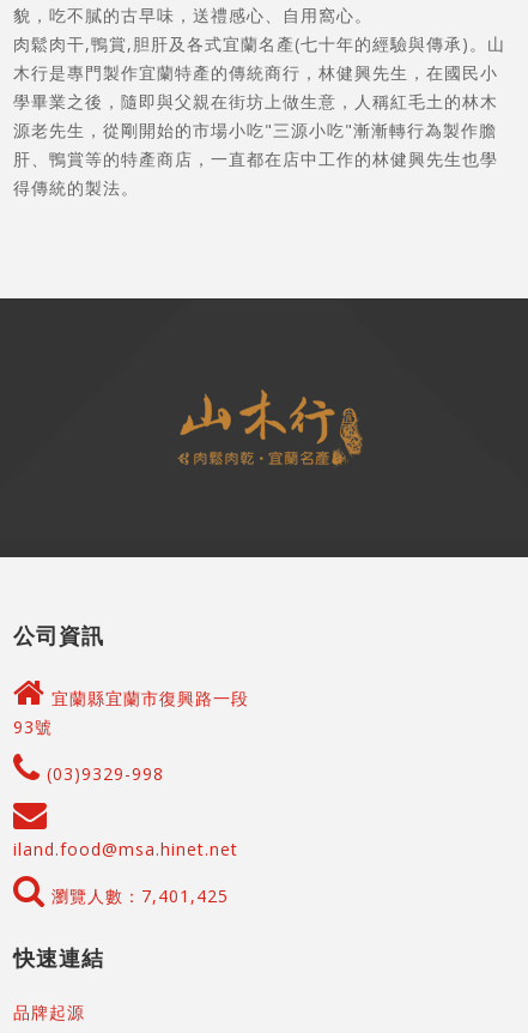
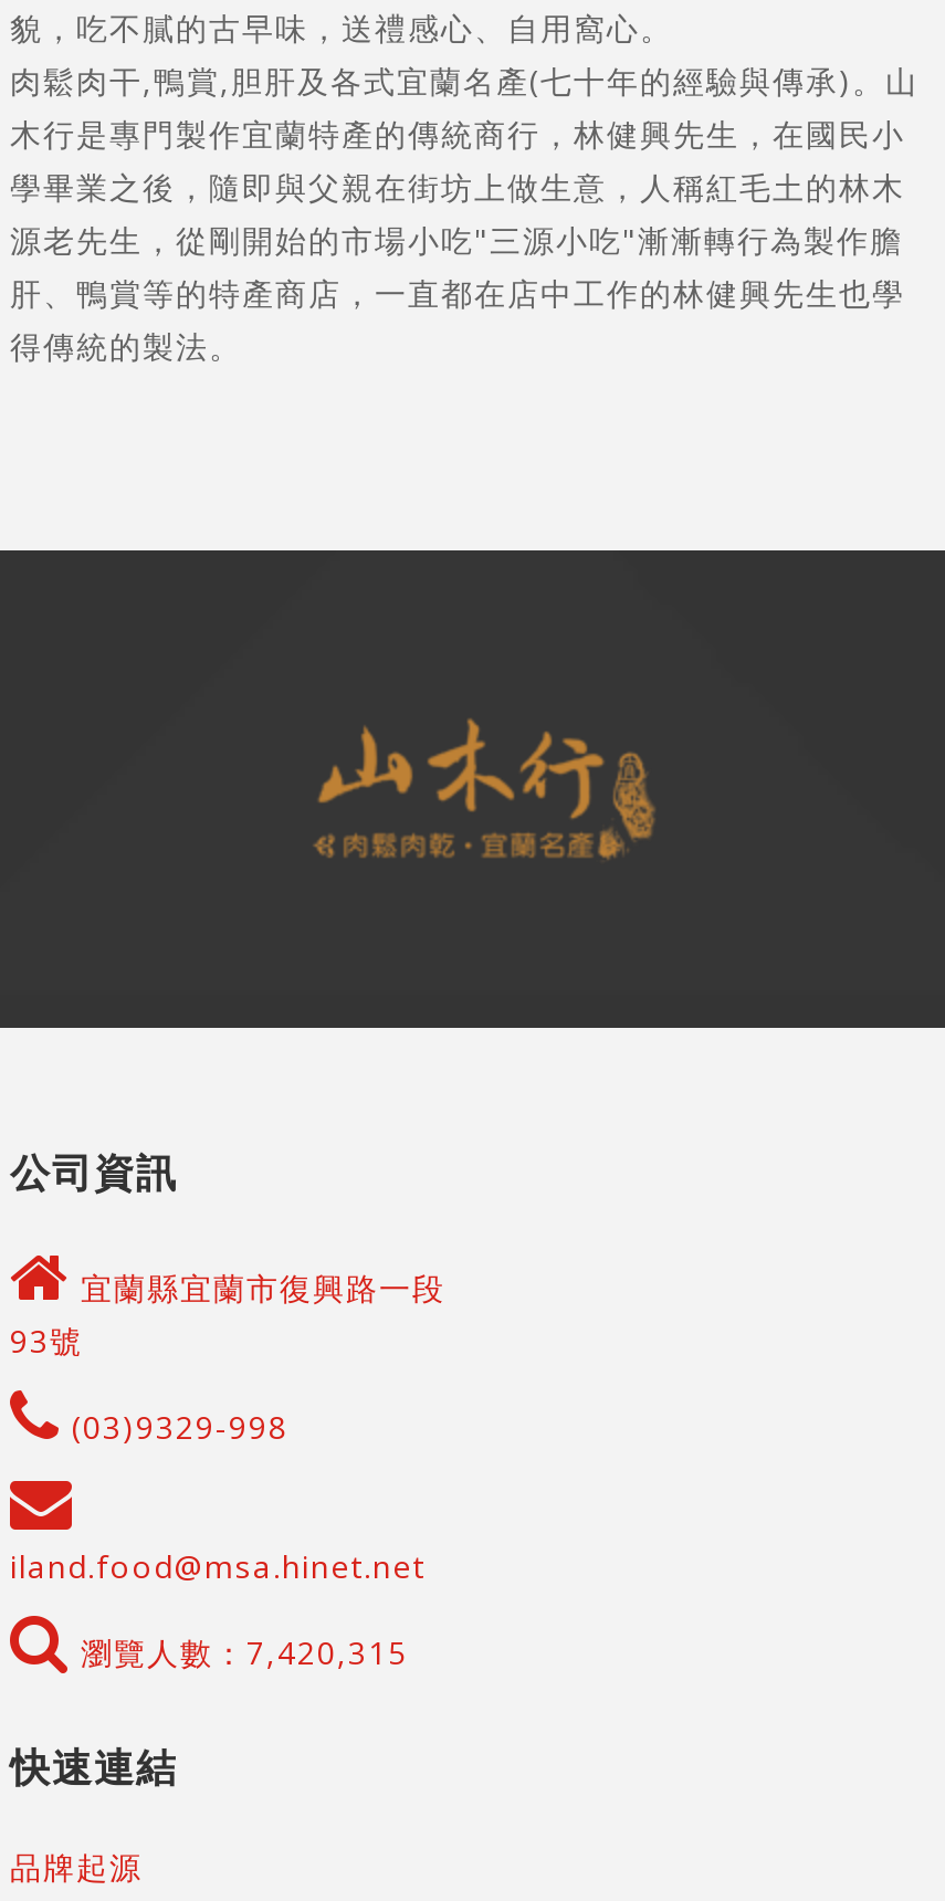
- 瀏覽人數：7,401,425
+ 瀏覽人數：7,420,315
